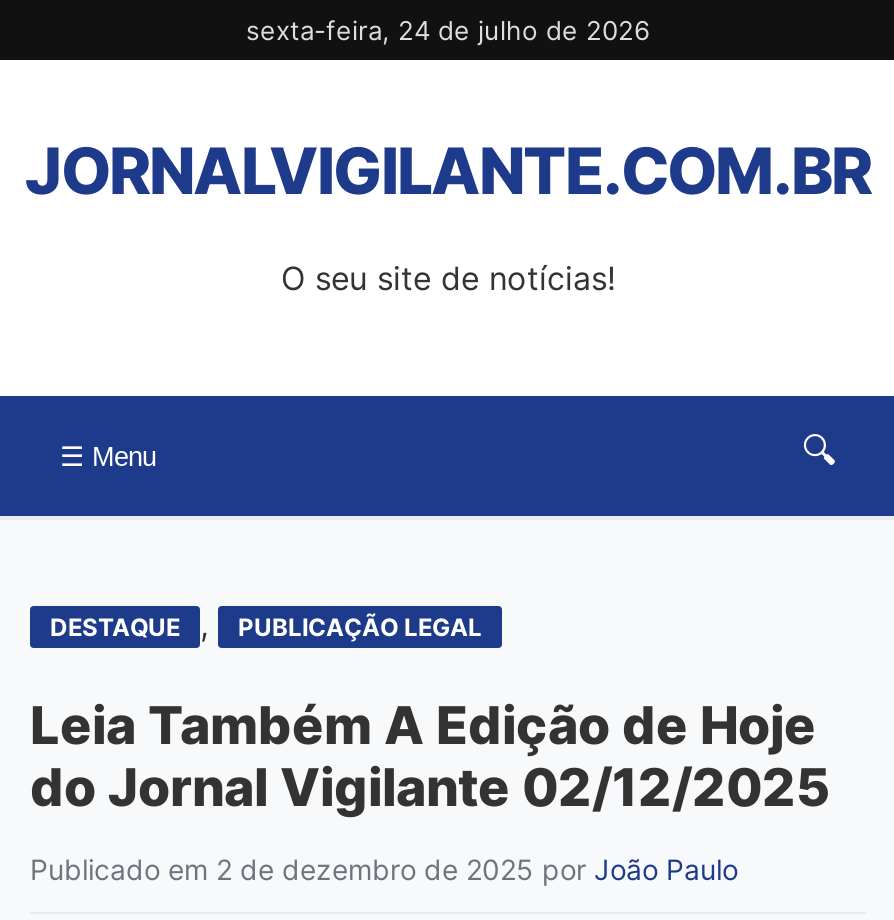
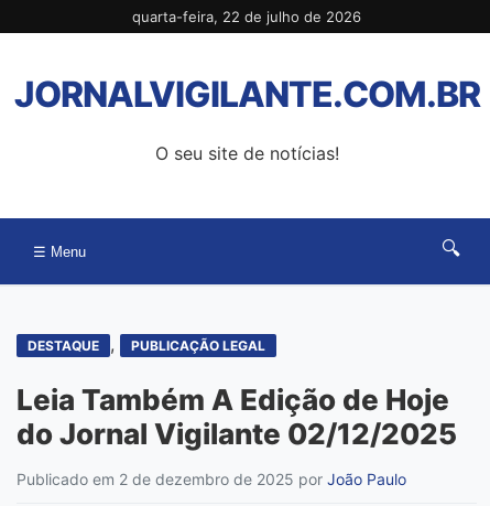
- sexta-feira, 24 de julho de 2026
+ quarta-feira, 22 de julho de 2026
